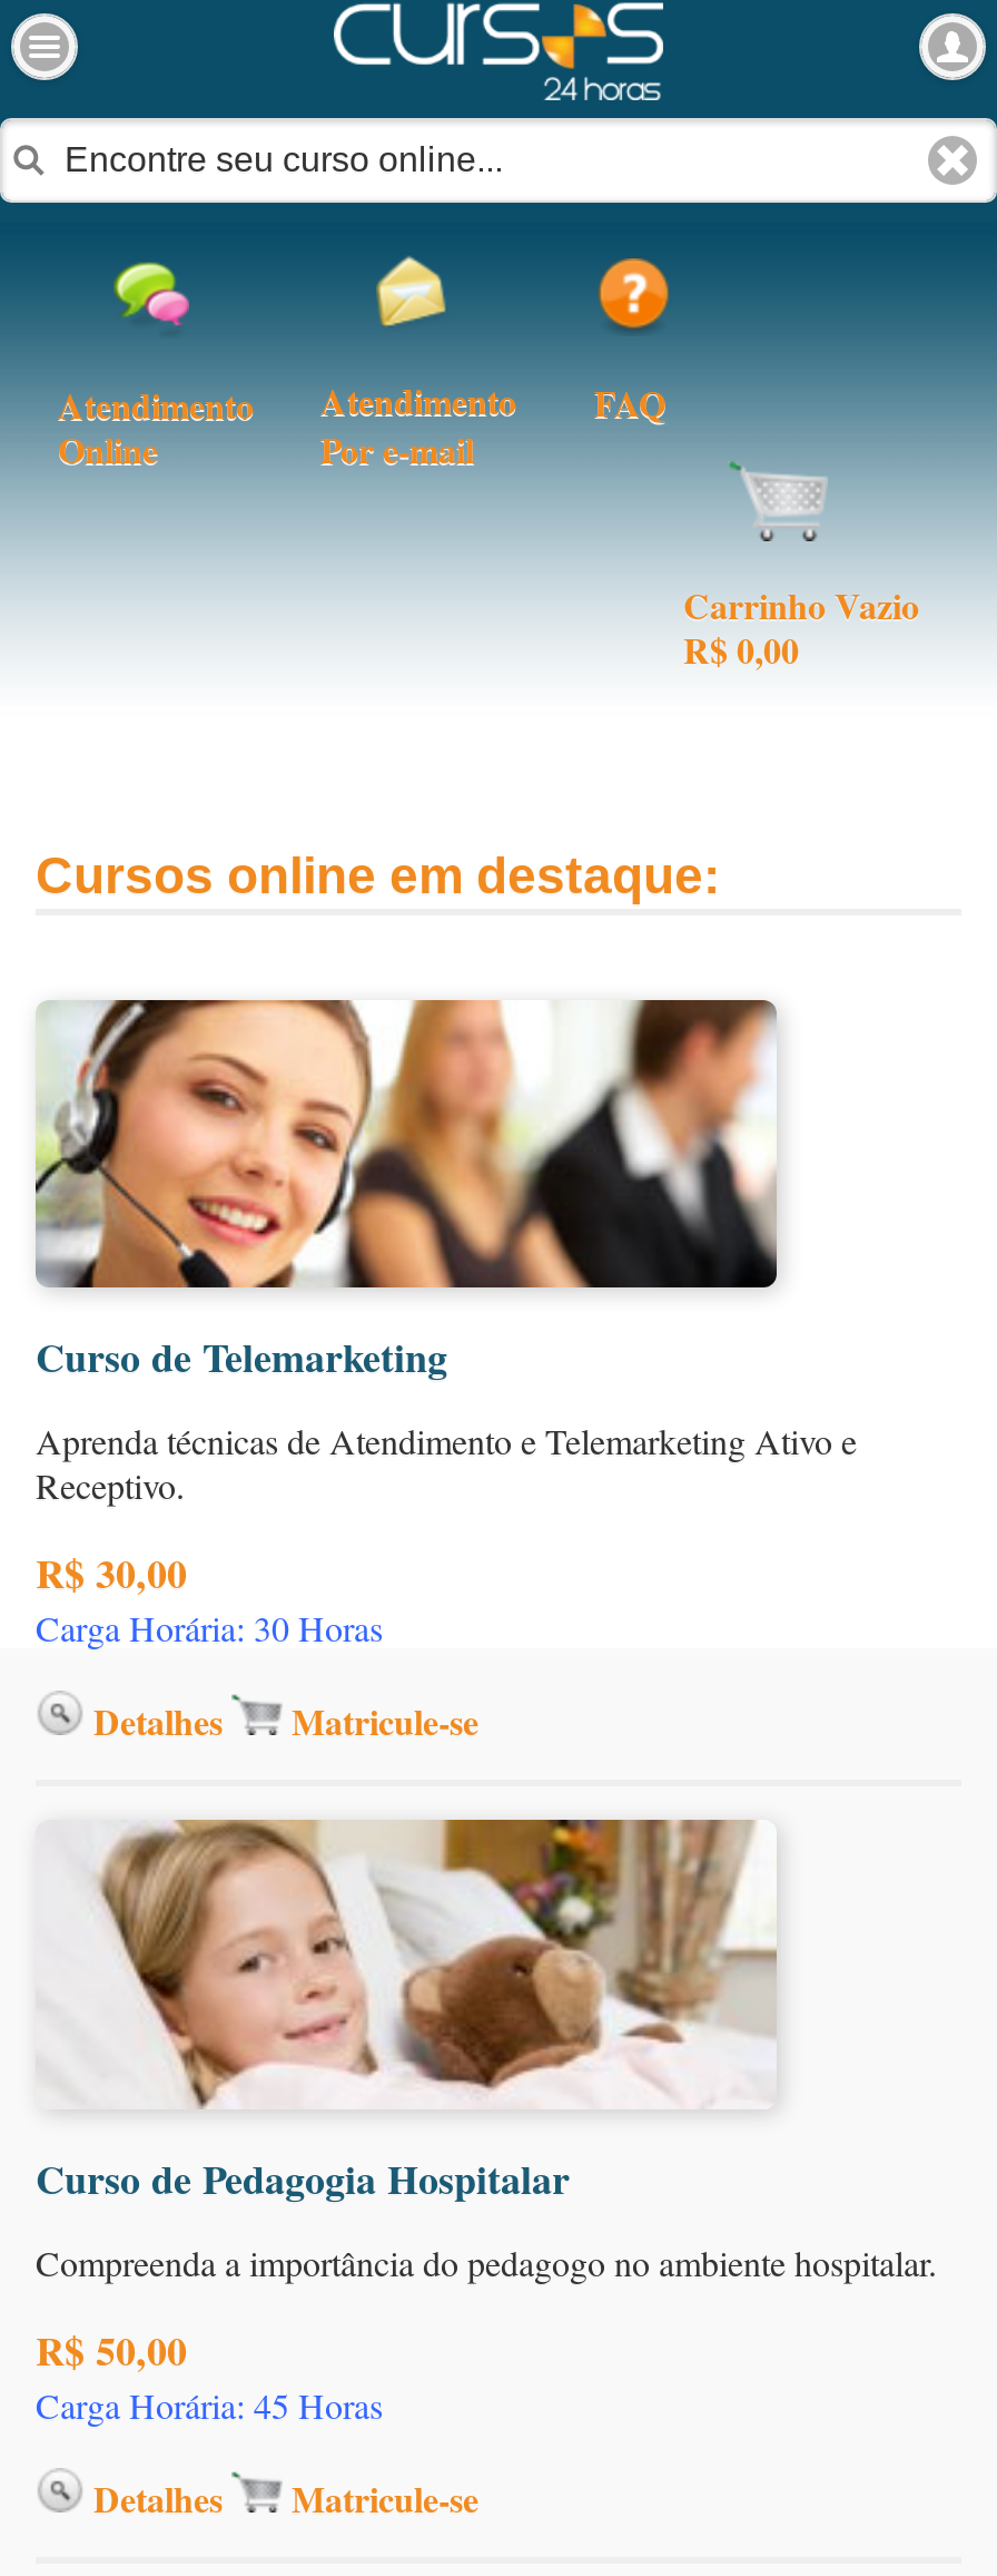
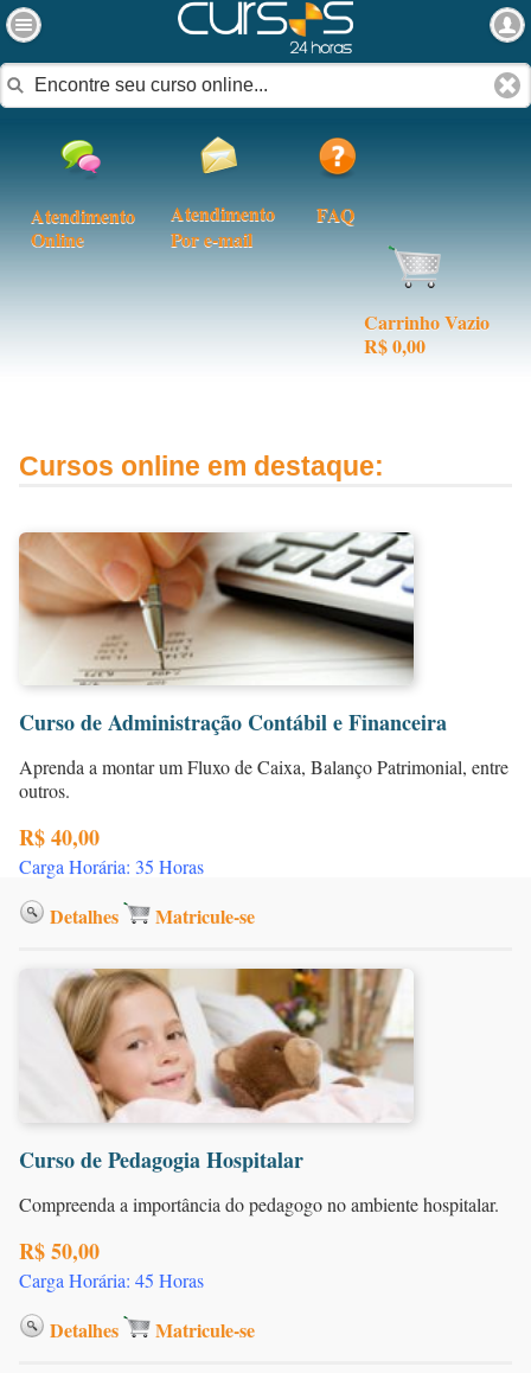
- [image]
- Curso de Telemarketing
+ [image]
+ Curso de Administração Contábil e Financeira

- Aprenda técnicas de Atendimento e Telemarketing Ativo e
- Receptivo.
+ Aprenda a montar um Fluxo de Caixa, Balanço Patrimonial, entre
+ outros.

- R$ 30,00
- Carga Horária: 30 Horas
+ R$ 40,00
+ Carga Horária: 35 Horas
